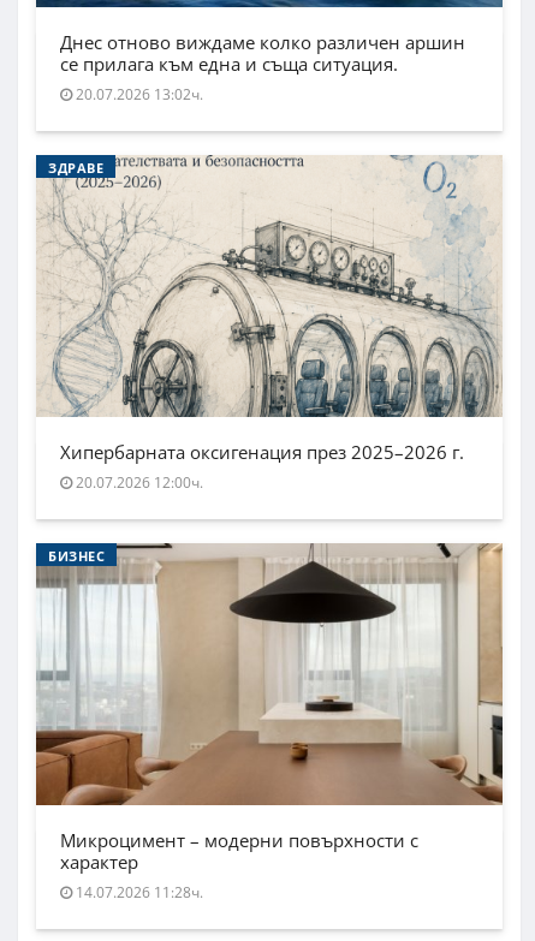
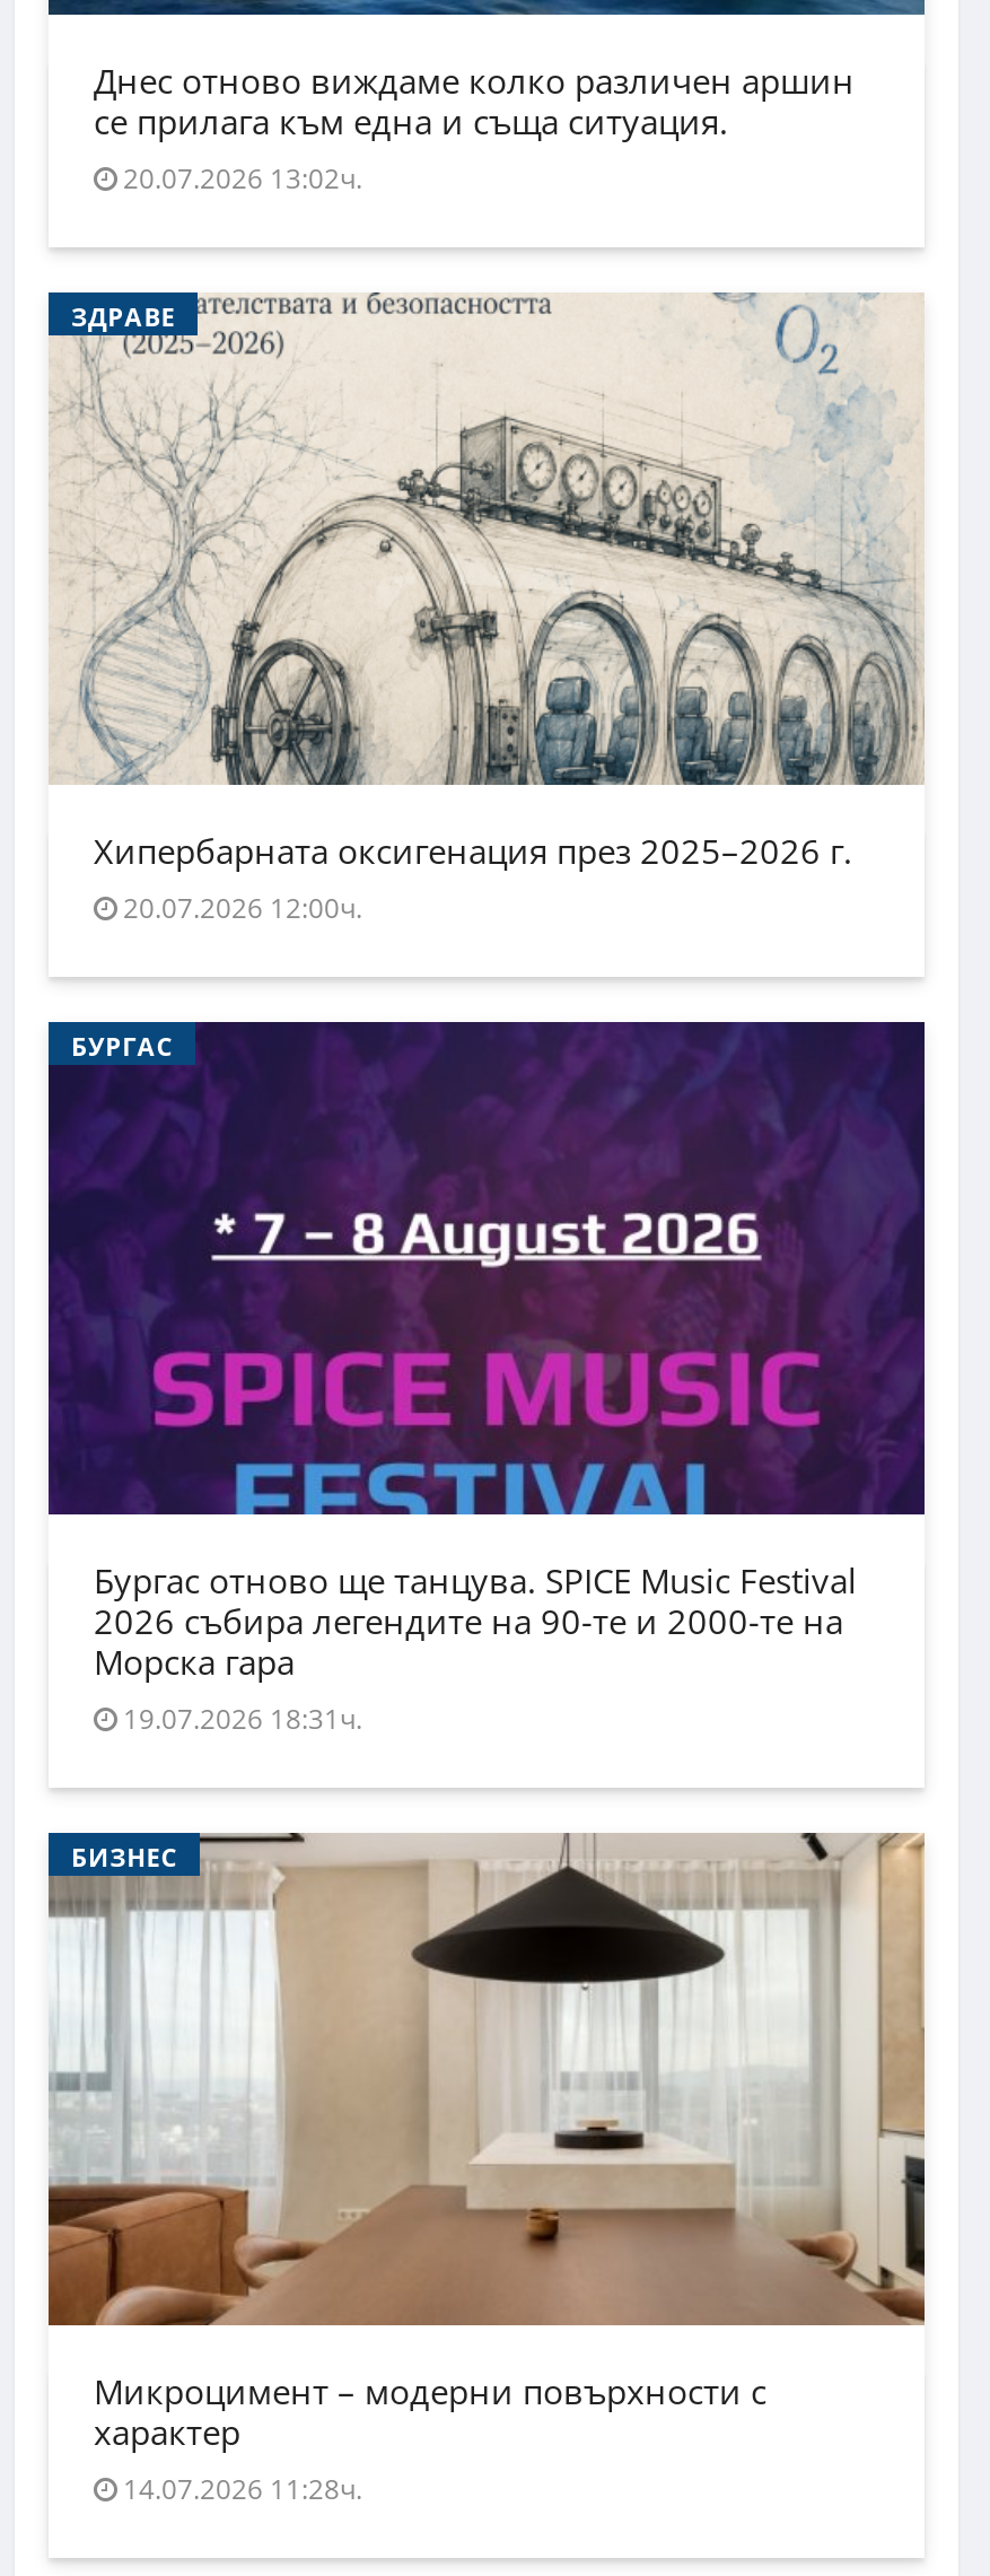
+ [image]
+ БУРГАС

+ Бургас отново ще танцува. SPICE Music Festival
+ 2026 събира легендите на 90-те и 2000-те на
+ Морска гара
+ 19.07.2026 18:31ч.
